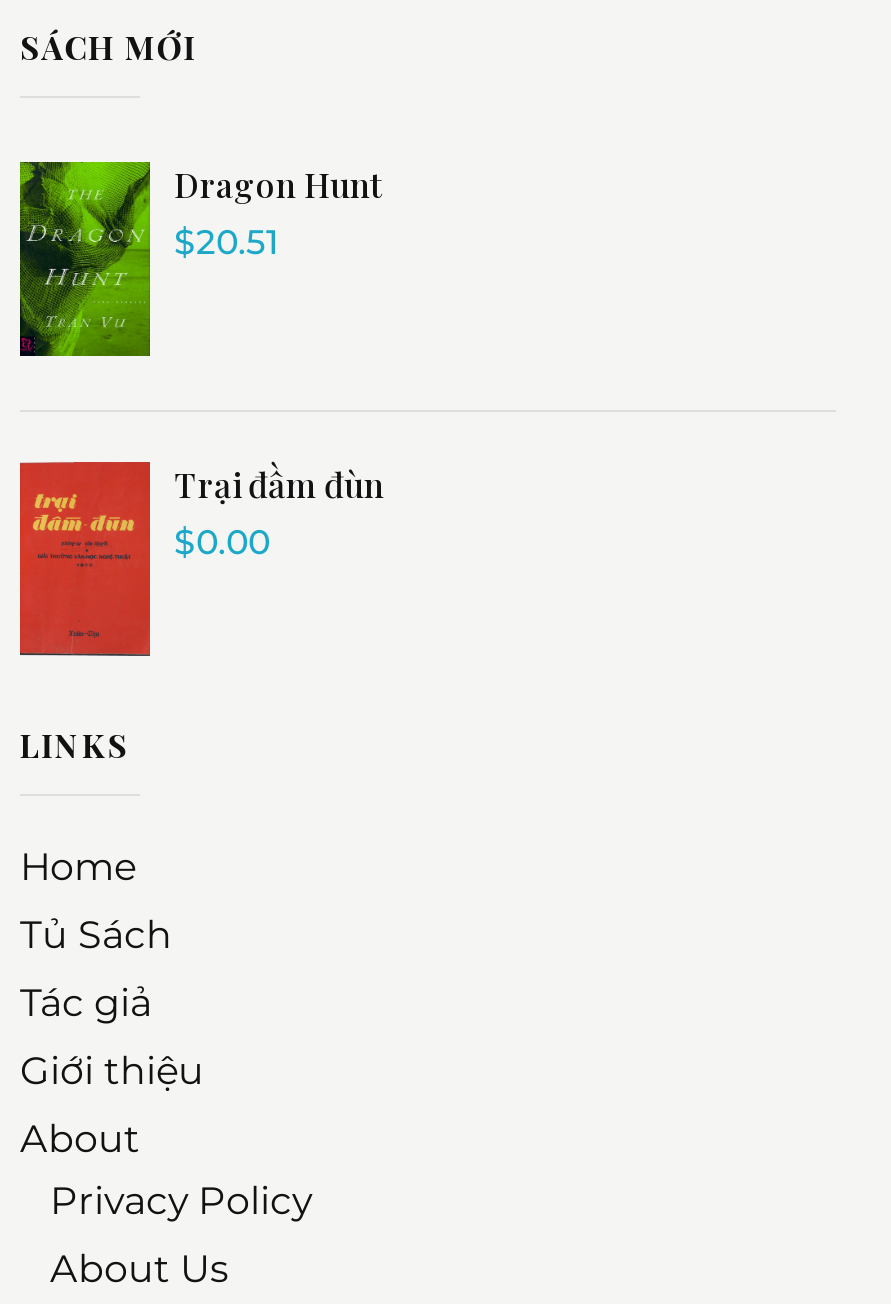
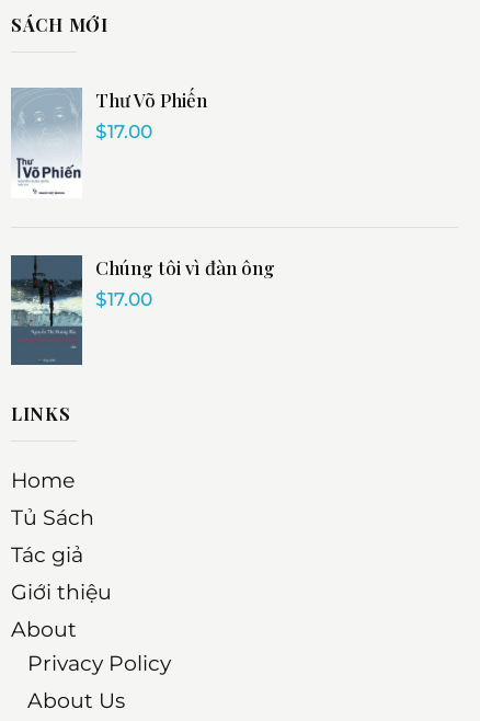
- [image]
- Dragon Hunt
- $20.51
+ [image]
+ Thư Võ Phiến
+ $17.00

- [image]
- Trại đầm đùn
- $0.00
+ [image]
+ Chúng tôi vì đàn ông
+ $17.00
